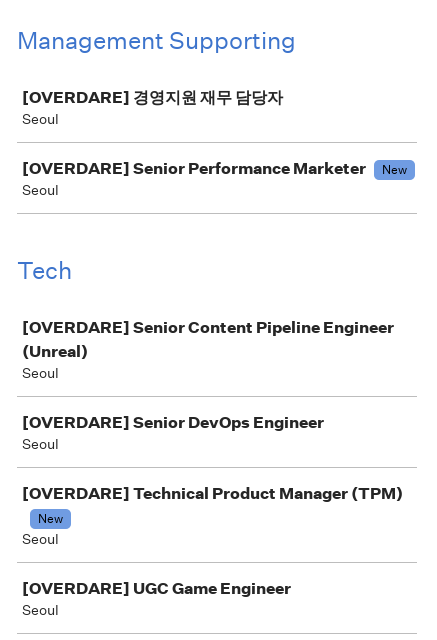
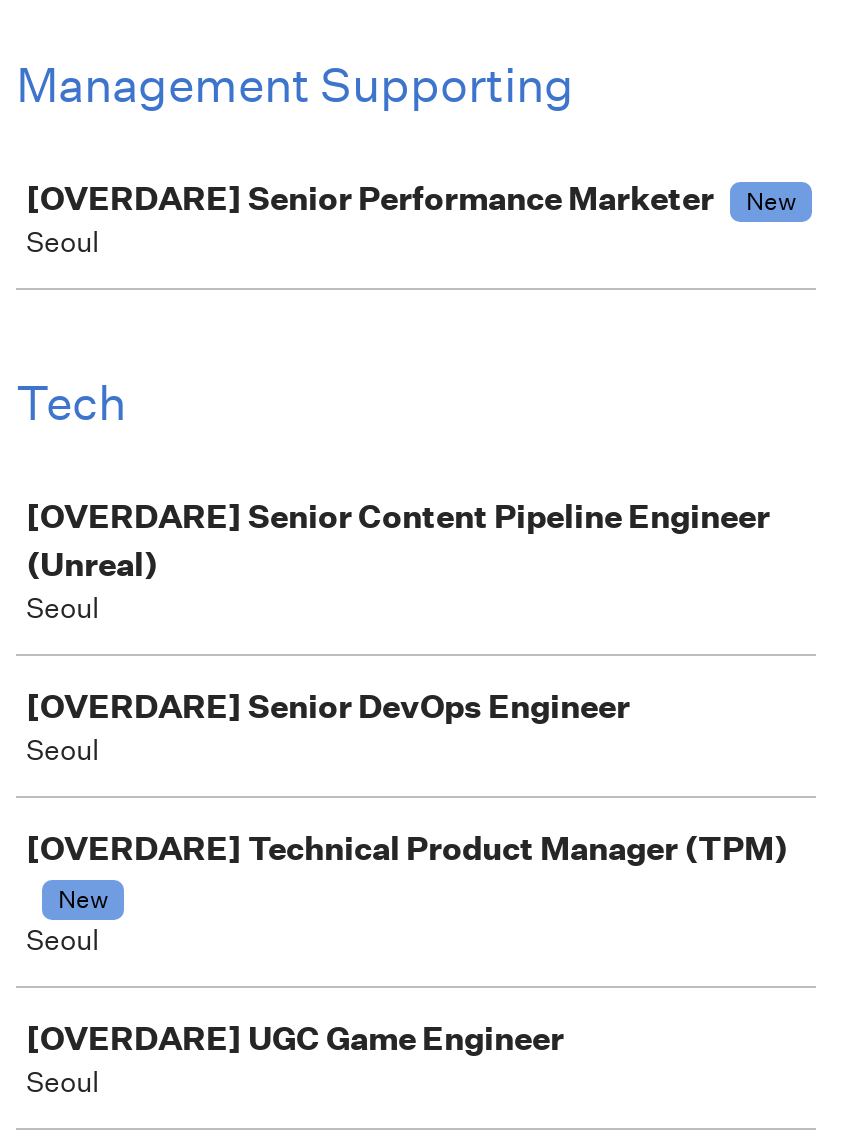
- [OVERDARE] 경영지원 재무 담당자
- Seoul
